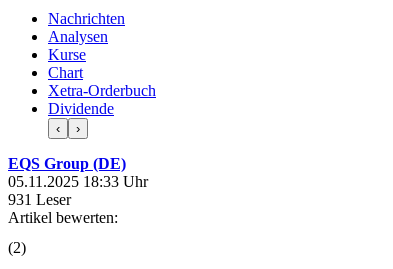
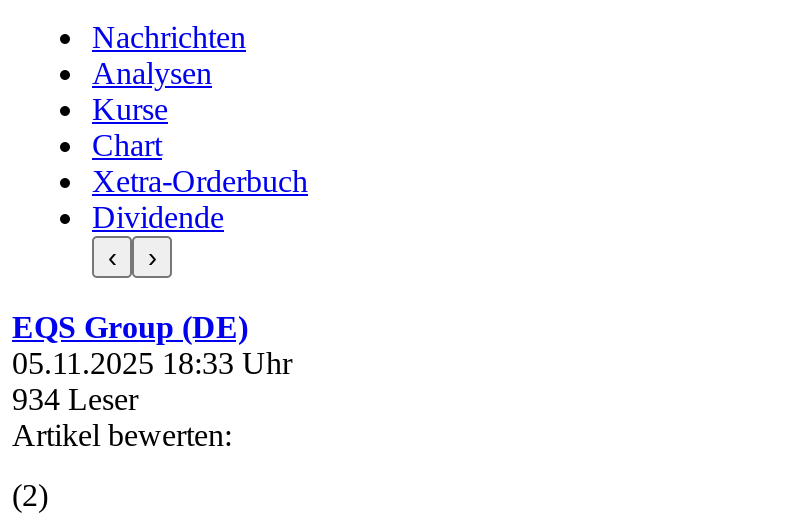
- 931 Leser
+ 934 Leser
